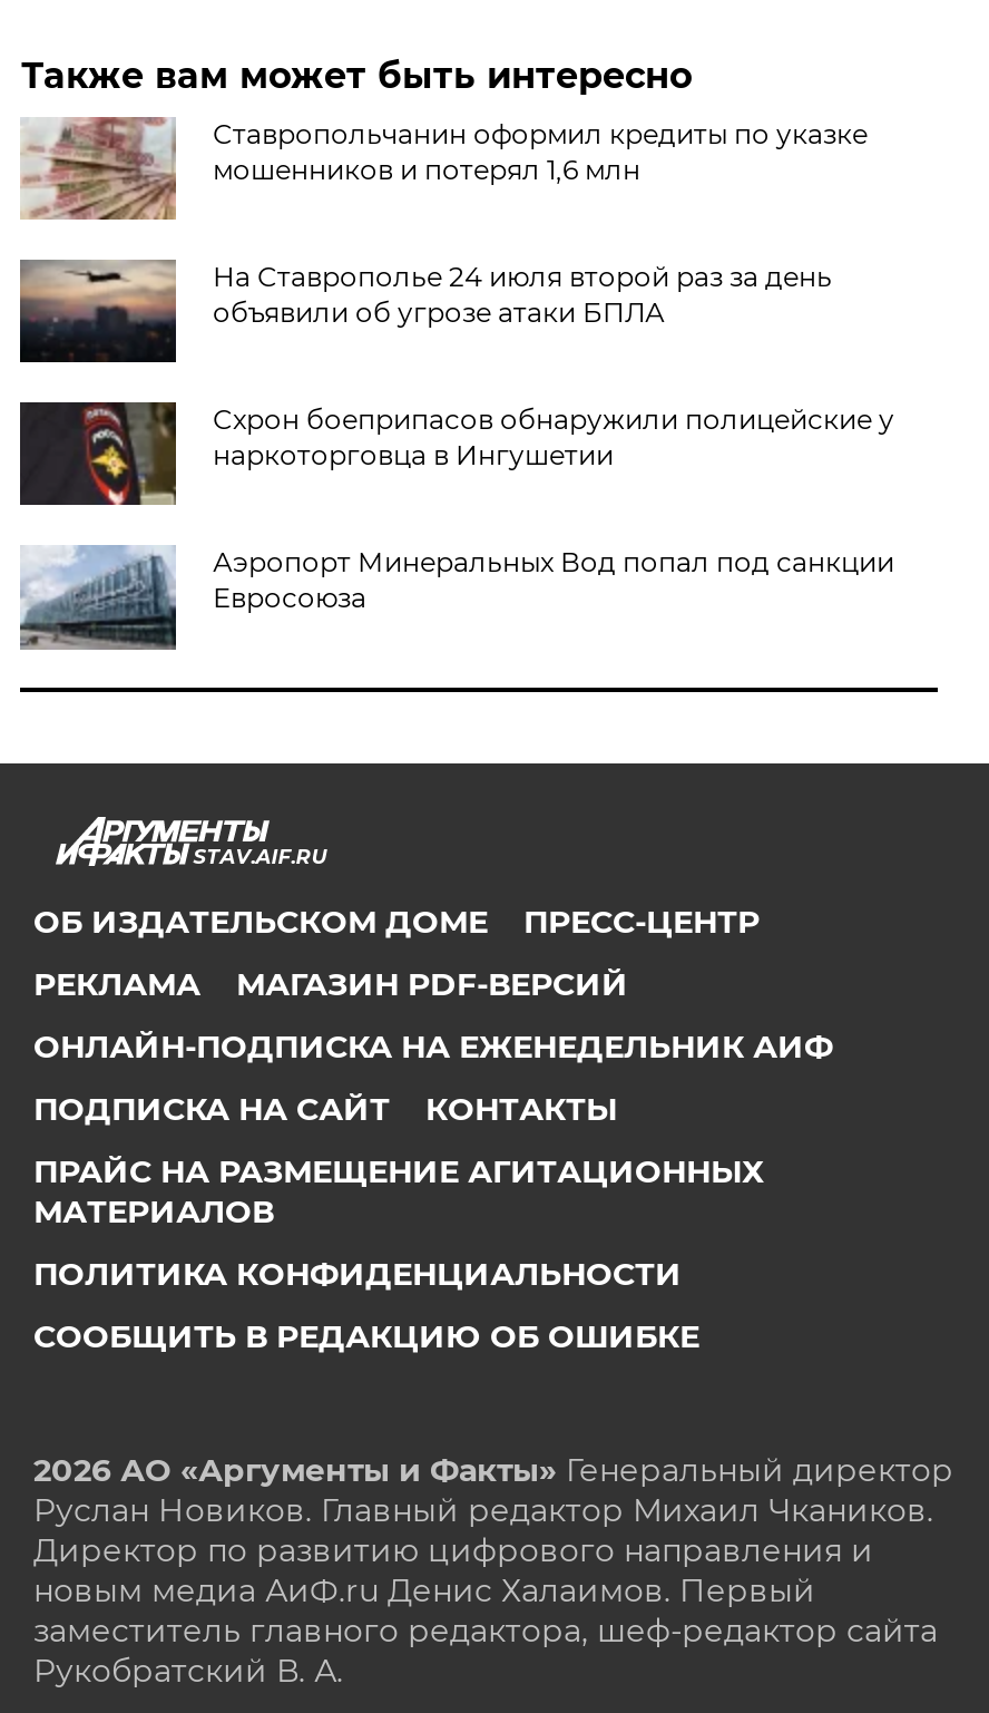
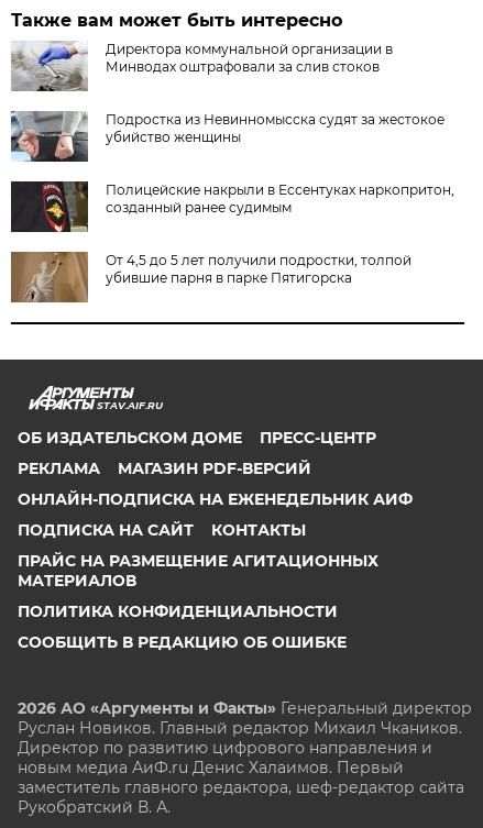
- [image]
- Ставропольчанин оформил кредиты по указке
- мошенников и потерял 1,6 млн
+ [image]
+ Директора коммунальной организации в
+ Минводах оштрафовали за слив стоков

- [image]
- На Ставрополье 24 июля второй раз за день
- объявили об угрозе атаки БПЛА
+ [image]
+ Подростка из Невинномысска судят за жестокое
+ убийство женщины

- Схрон боеприпасов обнаружили полицейские у
- наркоторговца в Ингушетии
+ Полицейские накрыли в Ессентуках наркопритон,
+ созданный ранее судимым

- [image]
- Аэропорт Минеральных Вод попал под санкции
- Евросоюза
+ [image]
+ От 4,5 до 5 лет получили подростки, толпой
+ убившие парня в парке Пятигорска
